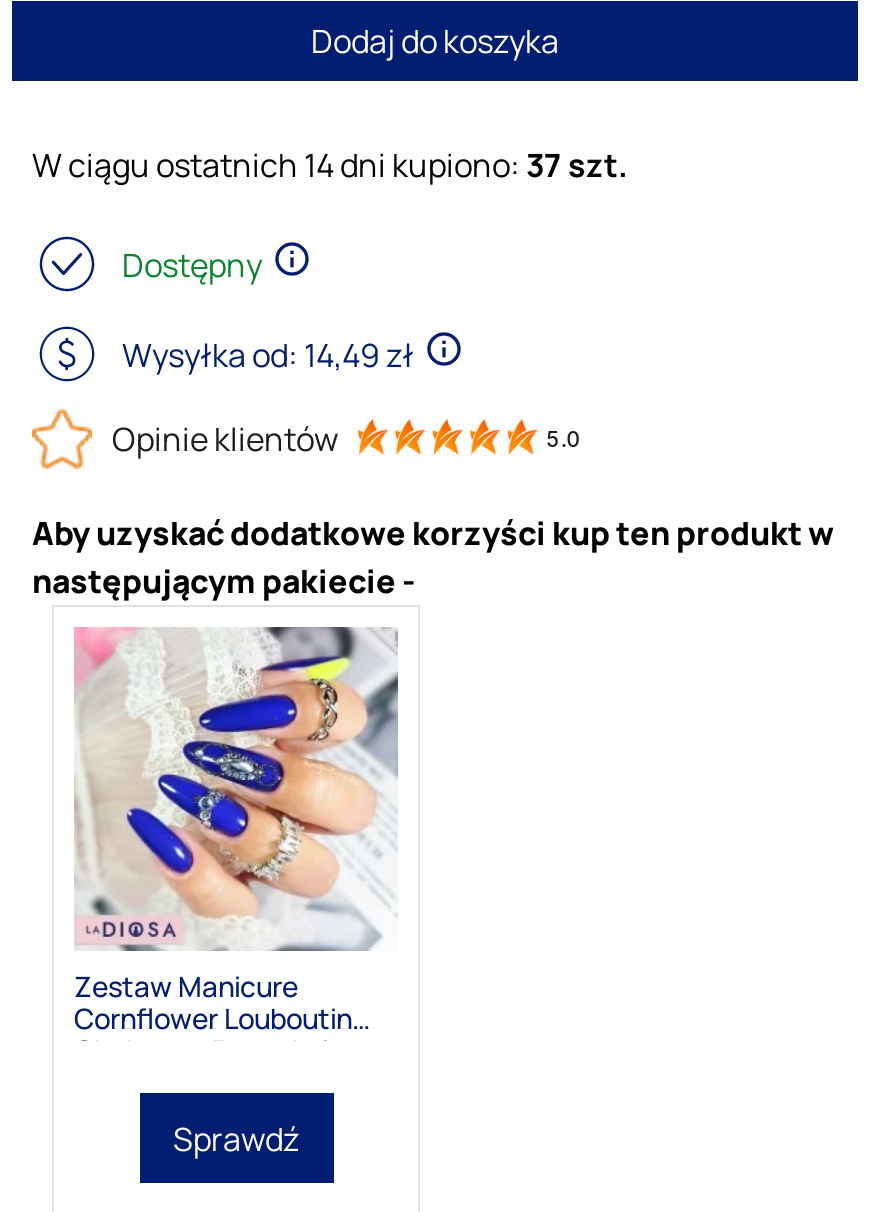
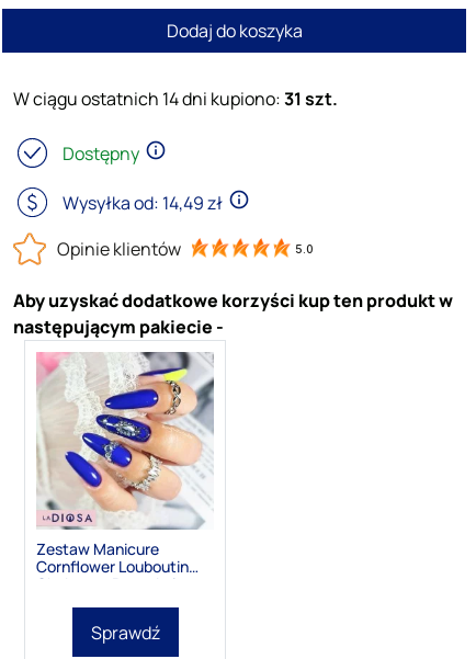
- W ciągu ostatnich 14 dni kupiono: 37 szt.
+ W ciągu ostatnich 14 dni kupiono: 31 szt.
